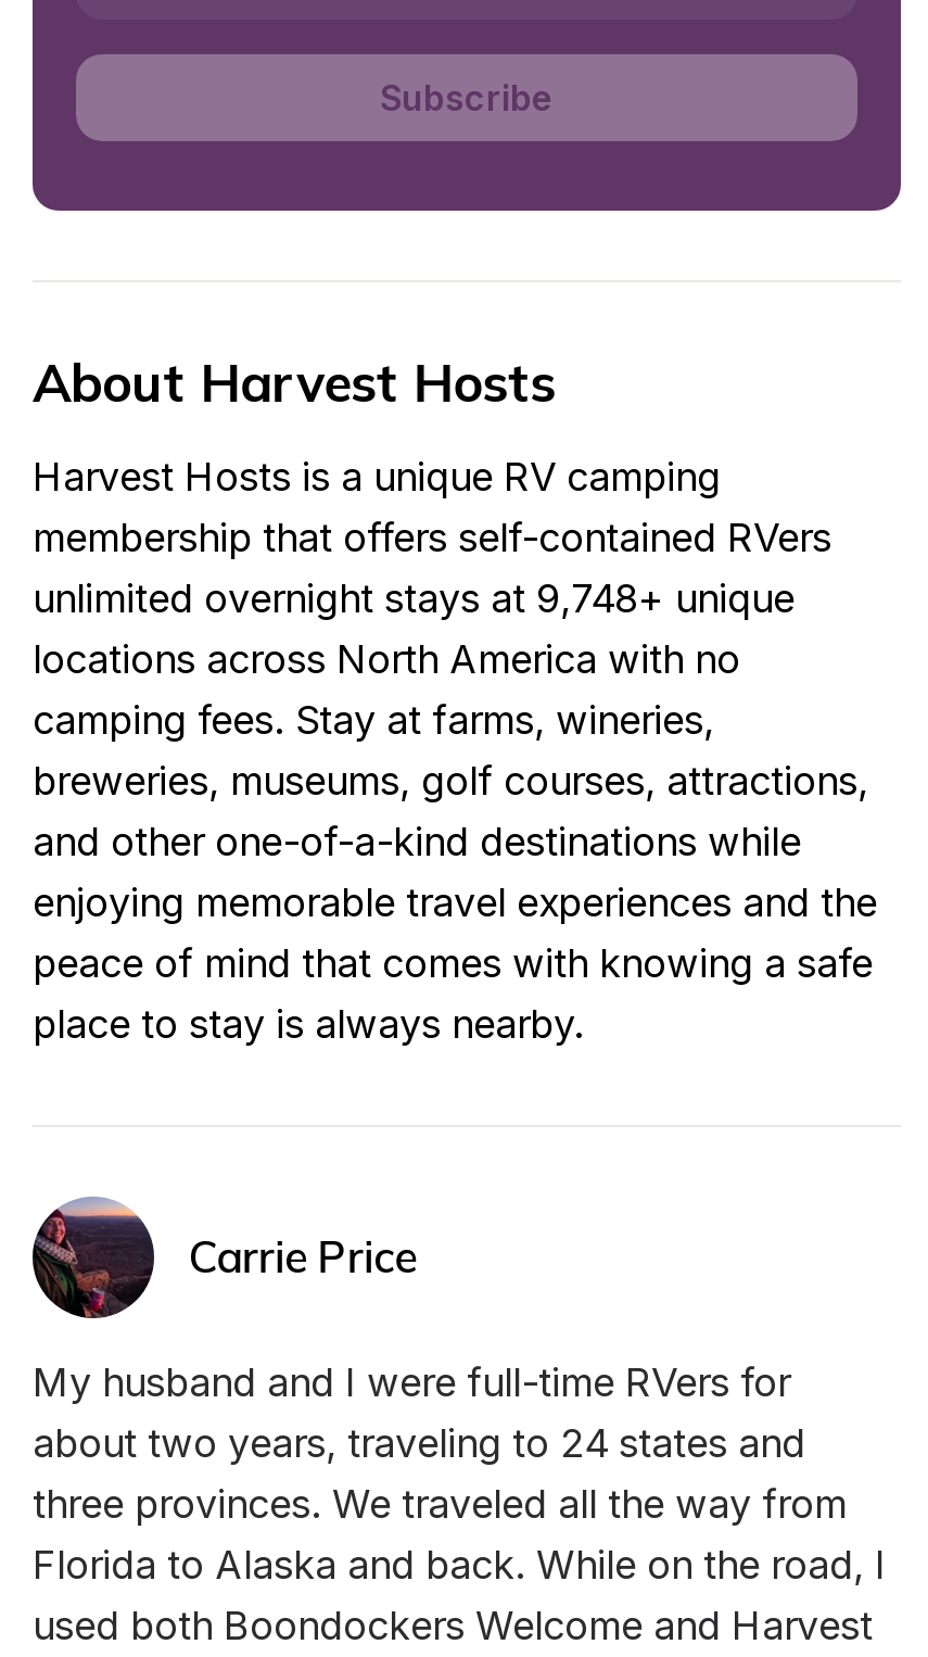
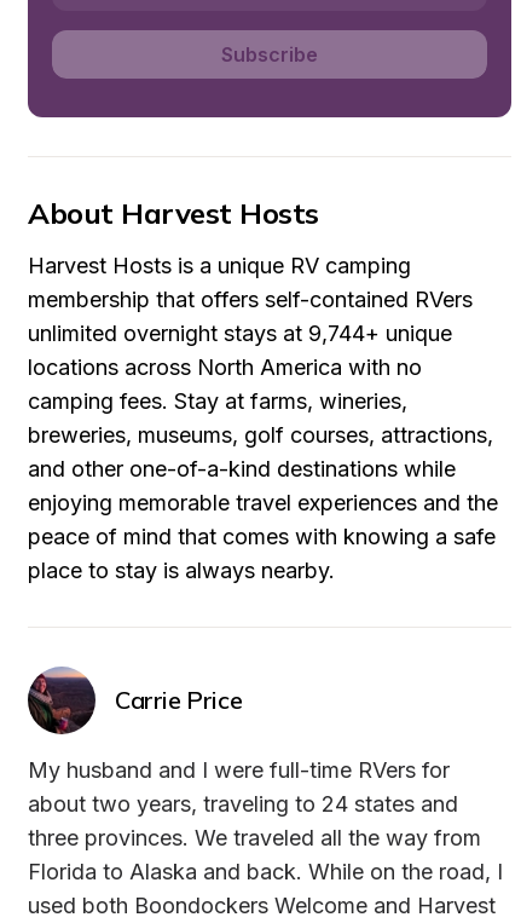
- unlimited overnight stays at 9,748+ unique
+ unlimited overnight stays at 9,744+ unique
